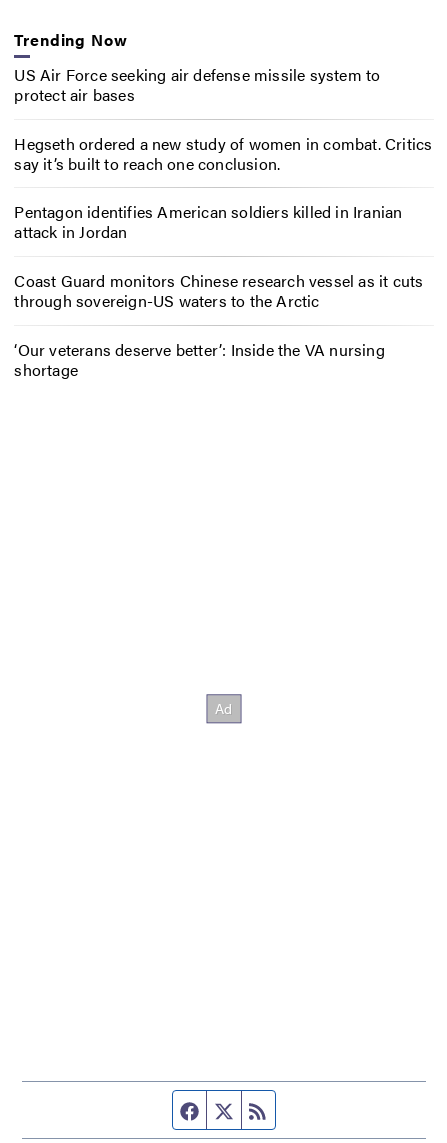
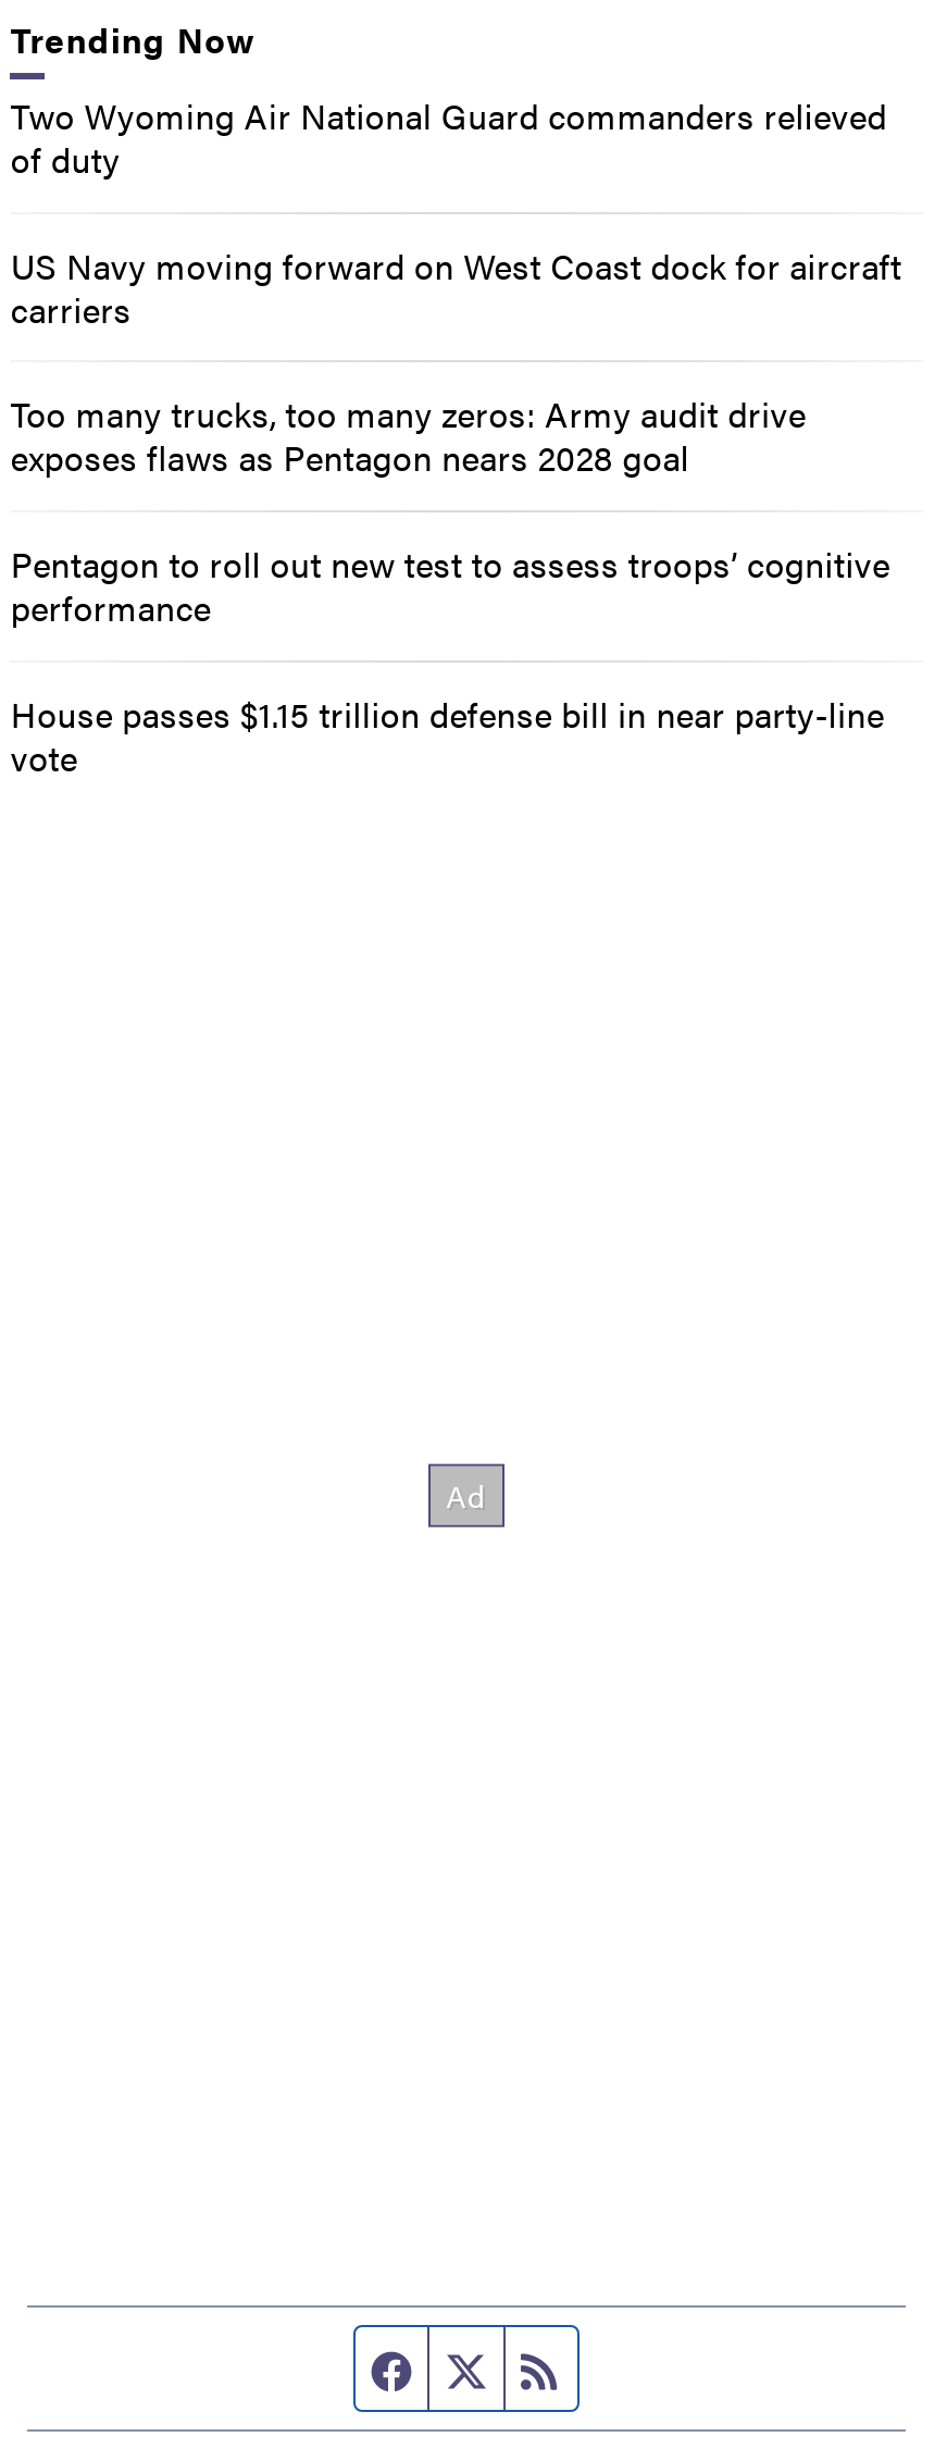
- US Air Force seeking air defense missile system to
- protect air bases
+ Two Wyoming Air National Guard commanders relieved
+ of duty

- Hegseth ordered a new study of women in combat. Critics
- say it’s built to reach one conclusion.
+ US Navy moving forward on West Coast dock for aircraft
+ carriers

- Pentagon identifies American soldiers killed in Iranian
- attack in Jordan
+ Too many trucks, too many zeros: Army audit drive
+ exposes flaws as Pentagon nears 2028 goal

- Coast Guard monitors Chinese research vessel as it cuts
- through sovereign-US waters to the Arctic
+ Pentagon to roll out new test to assess troops’ cognitive
+ performance

- ‘Our veterans deserve better’: Inside the VA nursing
- shortage
+ House passes $1.15 trillion defense bill in near party-line
+ vote
